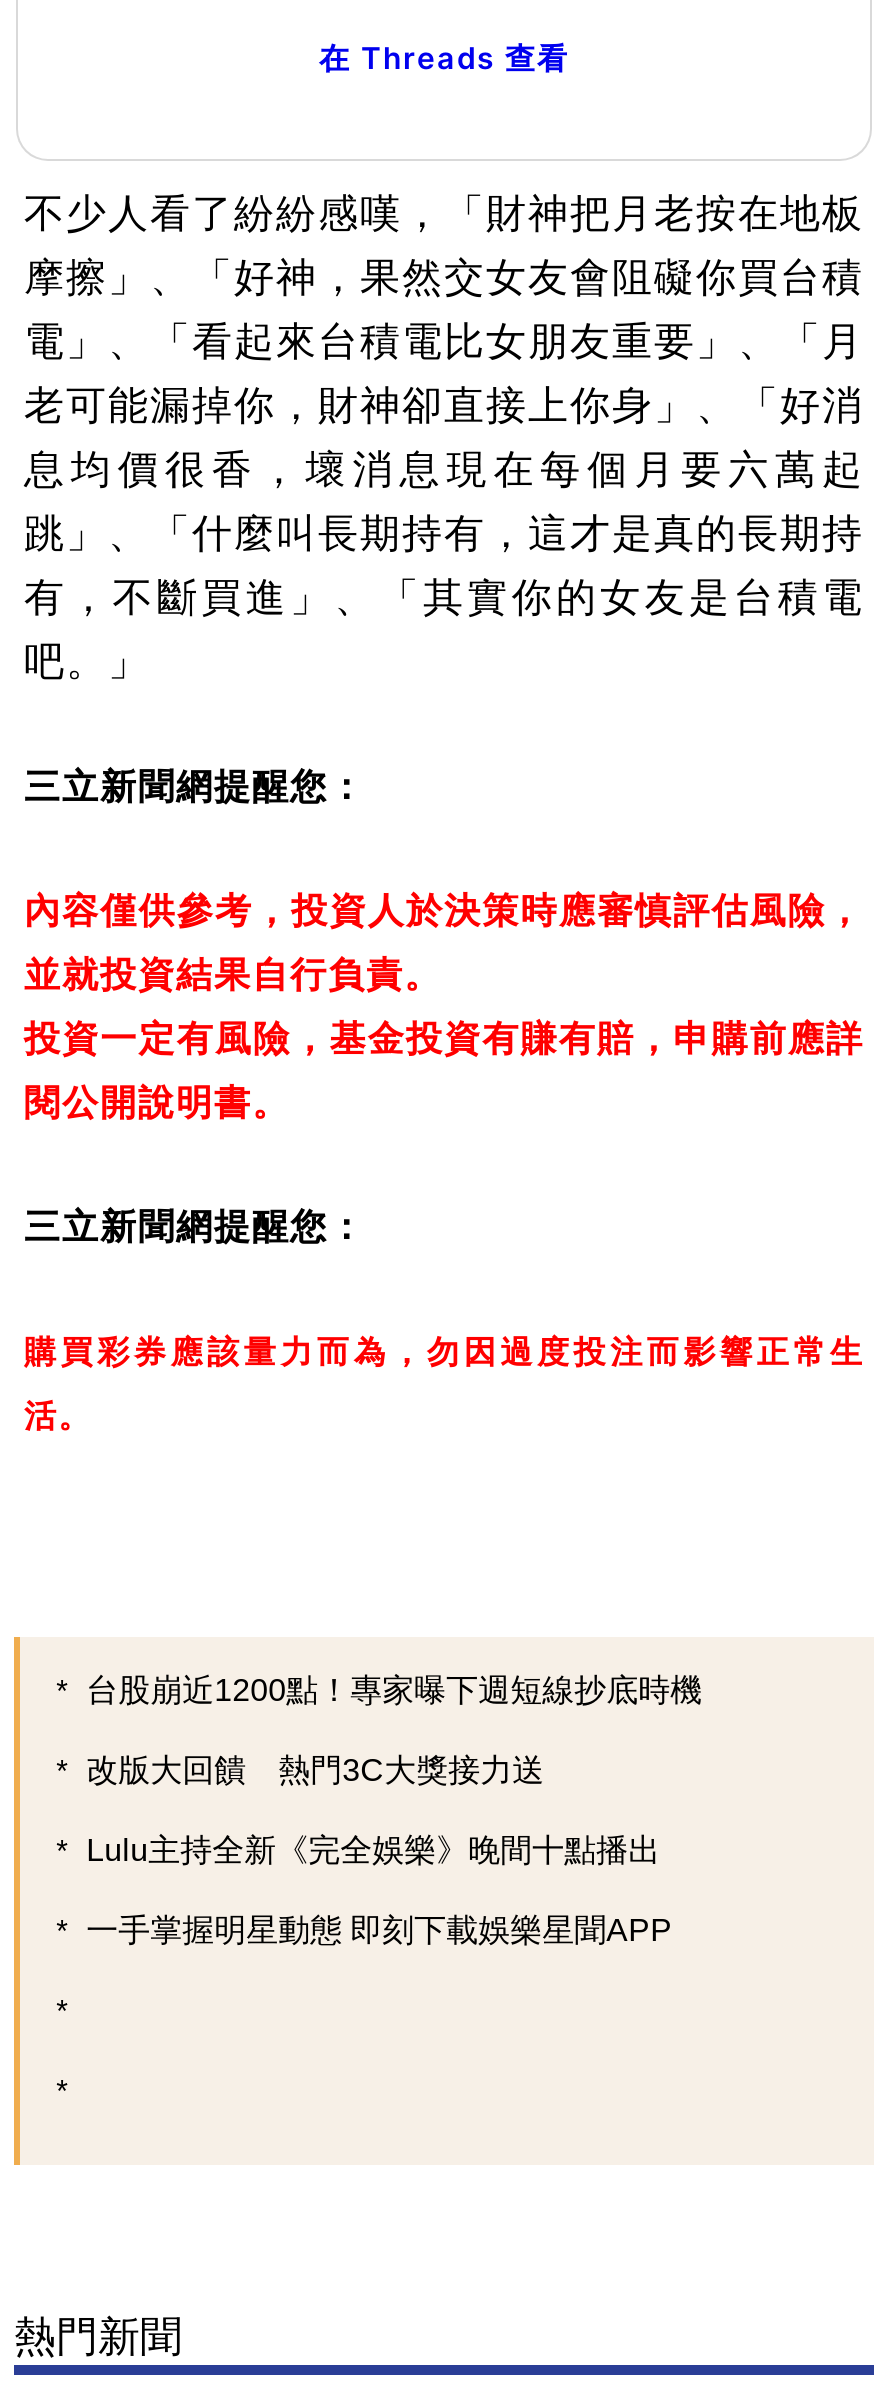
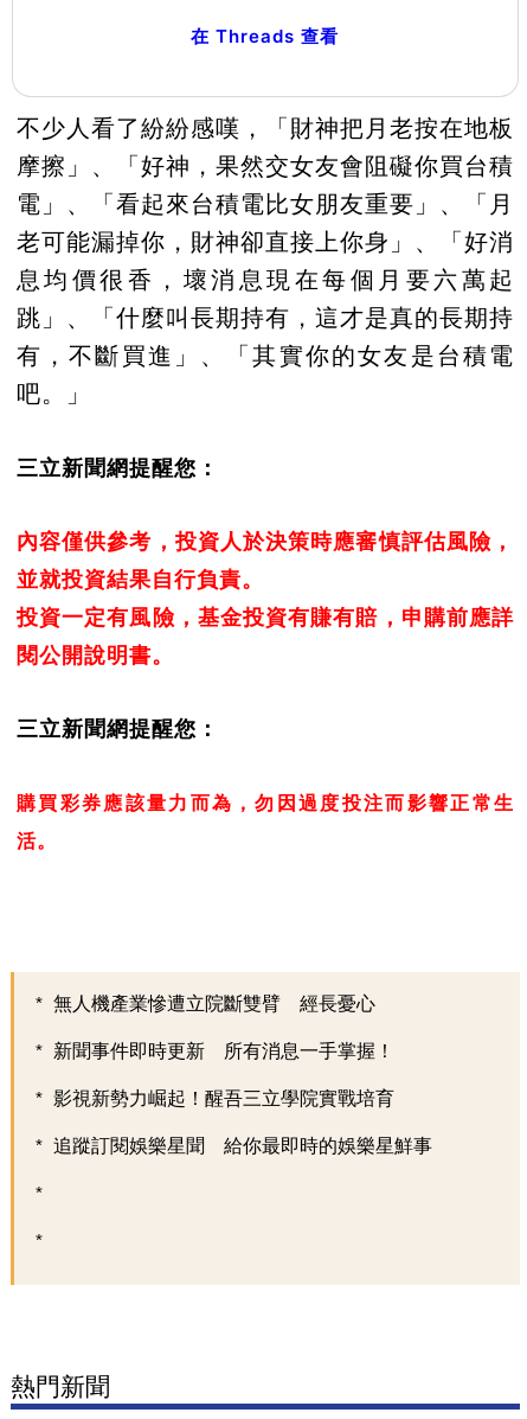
- 台股崩近1200點！專家曝下週短線抄底時機
+ 無人機產業慘遭立院斷雙臂 經長憂心

- 改版大回饋 熱門3C大獎接力送
+ 新聞事件即時更新 所有消息一手掌握！

- Lulu主持全新《完全娛樂》晚間十點播出
+ 影視新勢力崛起！醒吾三立學院實戰培育

- 一手掌握明星動態 即刻下載娛樂星聞APP
+ 追蹤訂閱娛樂星聞 給你最即時的娛樂星鮮事
